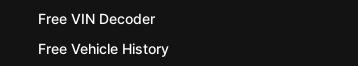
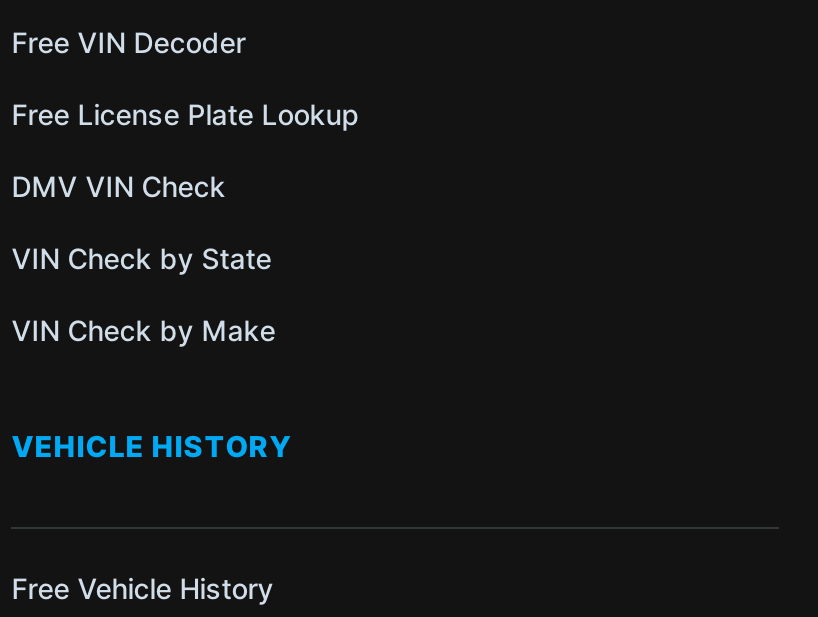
+ Free License Plate Lookup
+ DMV VIN Check
+ VIN Check by State
+ VIN Check by Make
+ VEHICLE HISTORY
